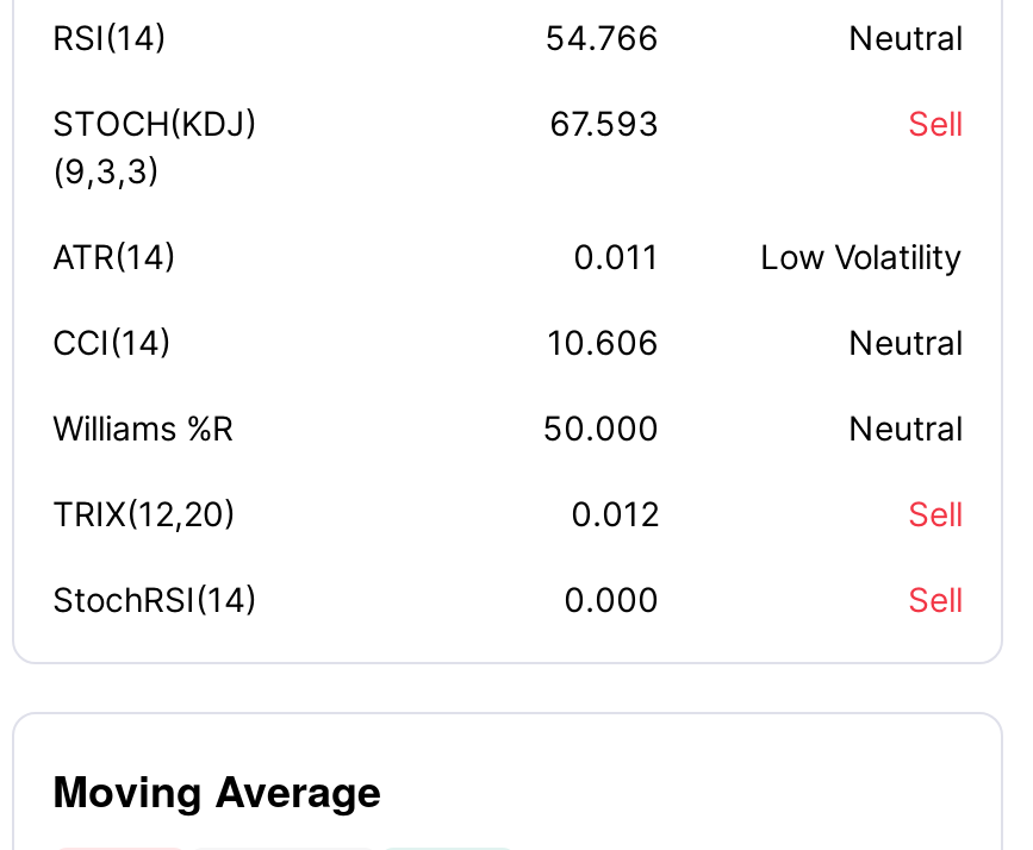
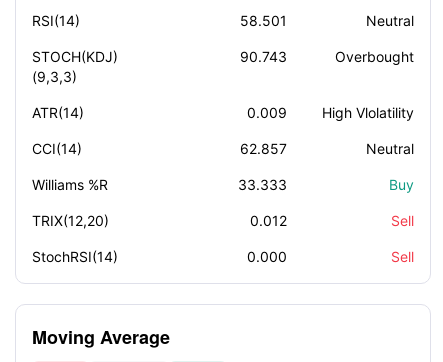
- 54.766
+ 58.501

- 67.593
- Sell
+ 90.743
+ Overbought

- 0.011
- Low Volatility
+ 0.009
+ High Vlolatility

- 10.606
+ 62.857

- 50.000
- Neutral
+ 33.333
+ Buy
